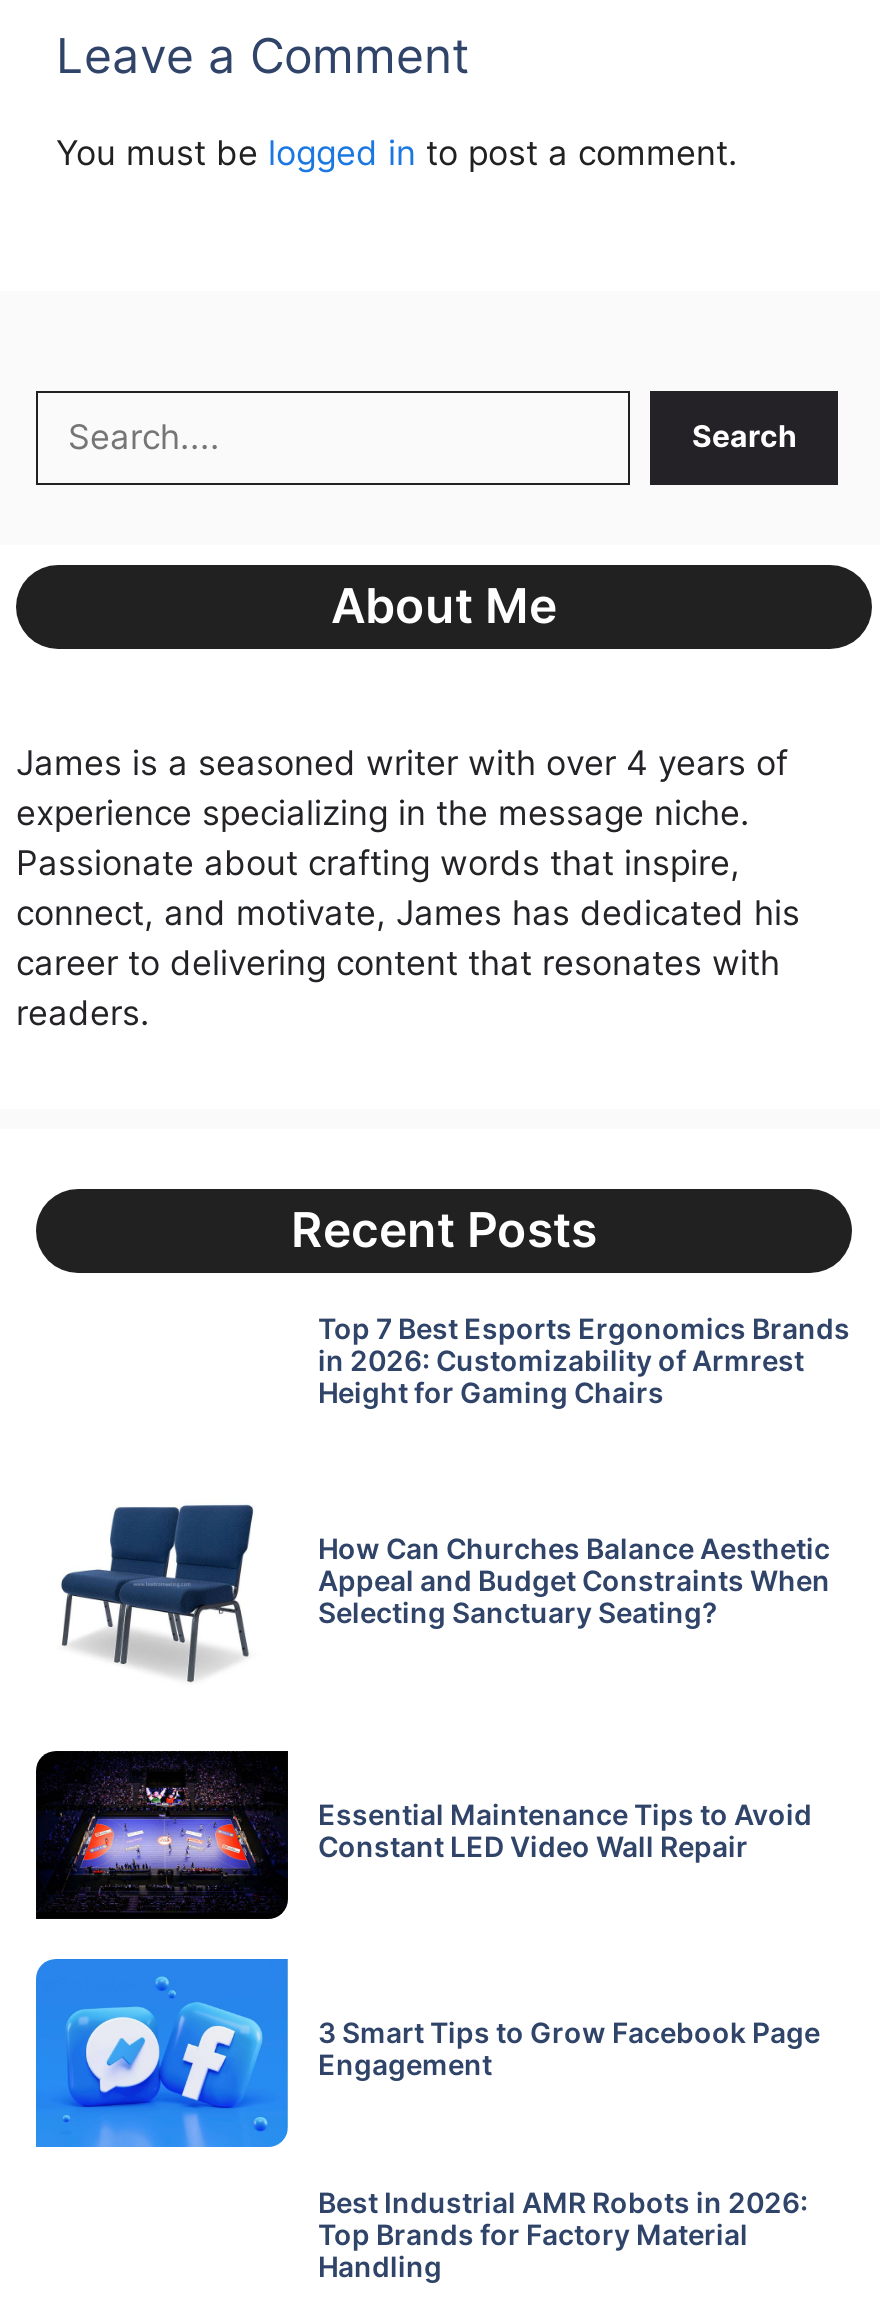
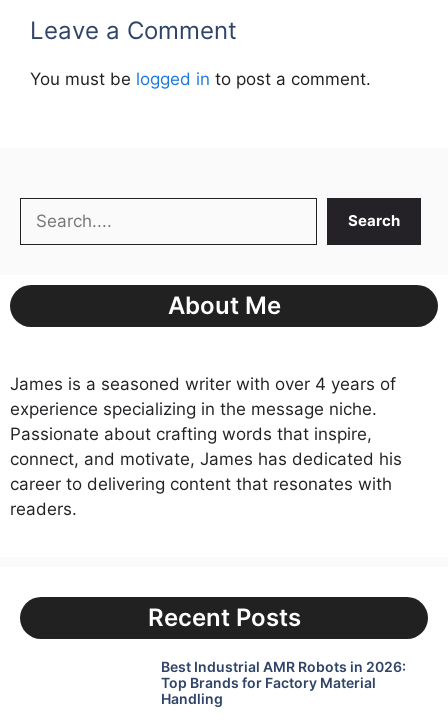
- Top 7 Best Esports Ergonomics Brands
- in 2026: Customizability of Armrest
- Height for Gaming Chairs

- [image]
- How Can Churches Balance Aesthetic
- Appeal and Budget Constraints When
- Selecting Sanctuary Seating?

- [image]
- Essential Maintenance Tips to Avoid
- Constant LED Video Wall Repair

- [image]
- 3 Smart Tips to Grow Facebook Page
- Engagement
